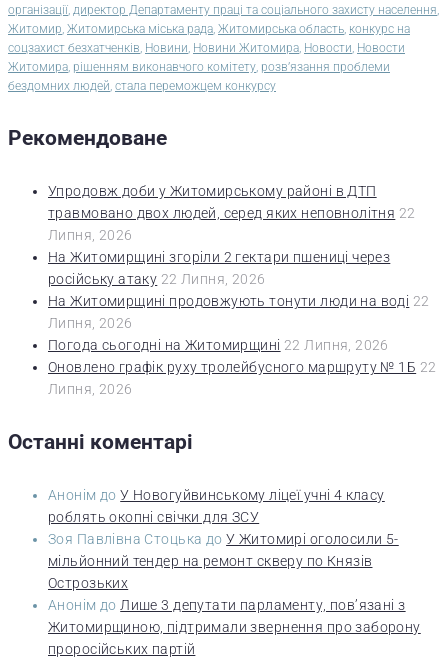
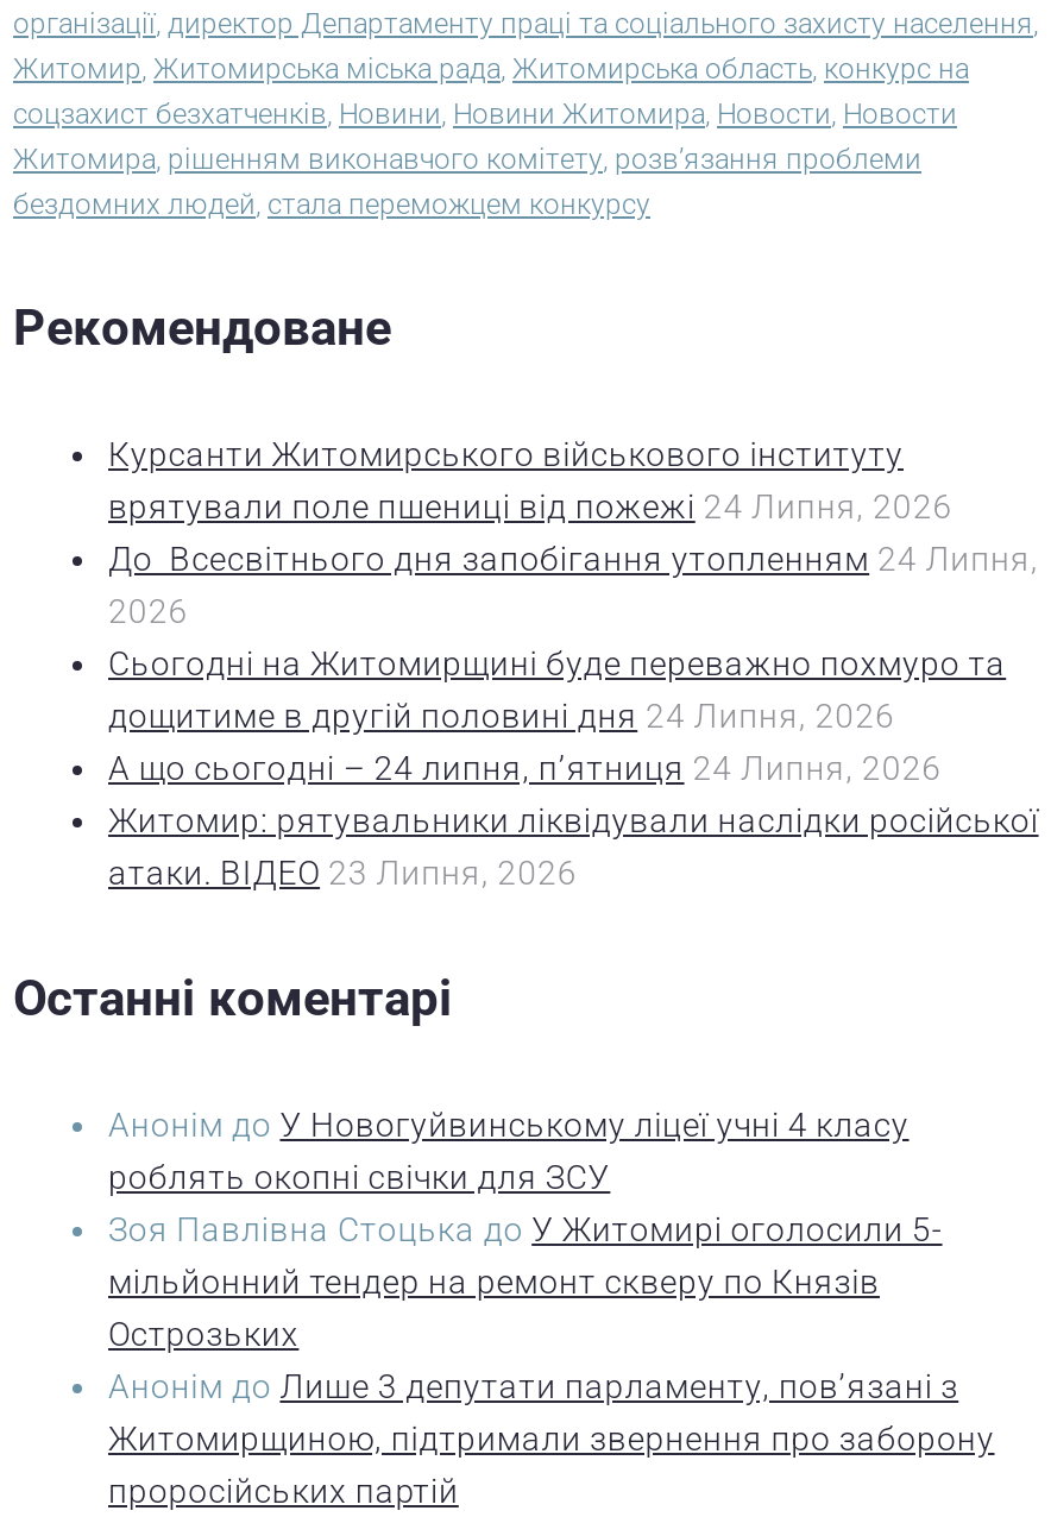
- Упродовж доби у Житомирському районі в ДТП
- травмовано двох людей, серед яких неповнолітня 22
- Липня, 2026
- На Житомирщині згоріли 2 гектари пшениці через
- російську атаку 22 Липня, 2026
- На Житомирщині продовжують тонути люди на воді 22
- Липня, 2026
- Погода сьогодні на Житомирщині 22 Липня, 2026
- Оновлено графік руху тролейбусного маршруту № 1Б 22
- Липня, 2026
+ Курсанти Житомирського військового інституту
+ врятували поле пшениці від пожежі 24 Липня, 2026
+ До Всесвітнього дня запобігання утопленням 24 Липня,
+ 2026
+ Сьогодні на Житомирщині буде переважно похмуро та
+ дощитиме в другій половині дня 24 Липня, 2026
+ А що сьогодні – 24 липня, пʼятниця 24 Липня, 2026
+ Житомир: рятувальники ліквідували наслідки російської
+ атаки. ВІДЕО 23 Липня, 2026
